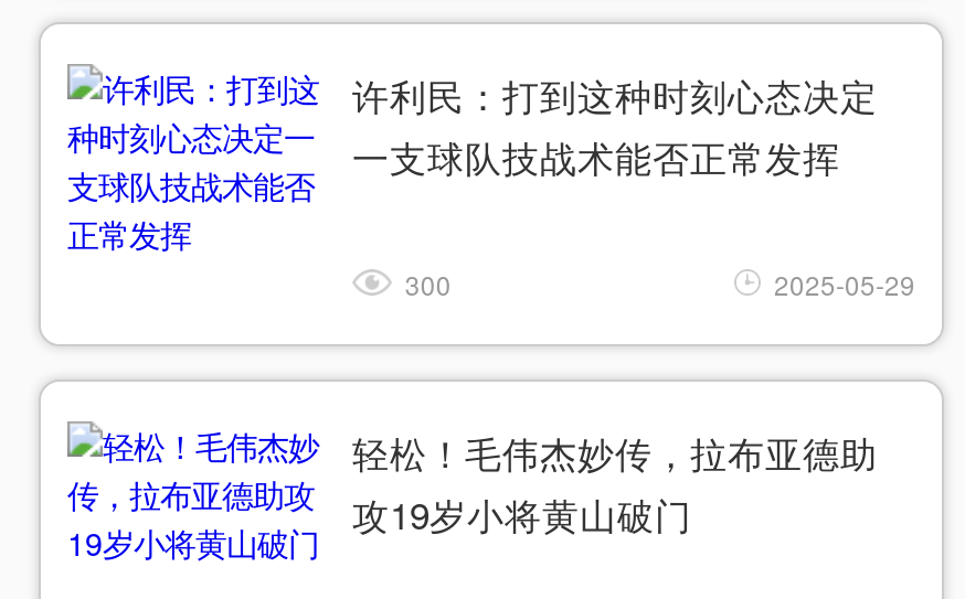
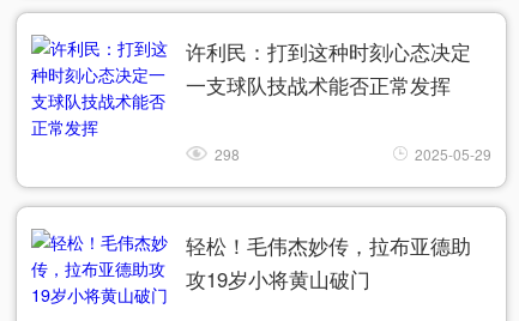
- 300
+ 298
